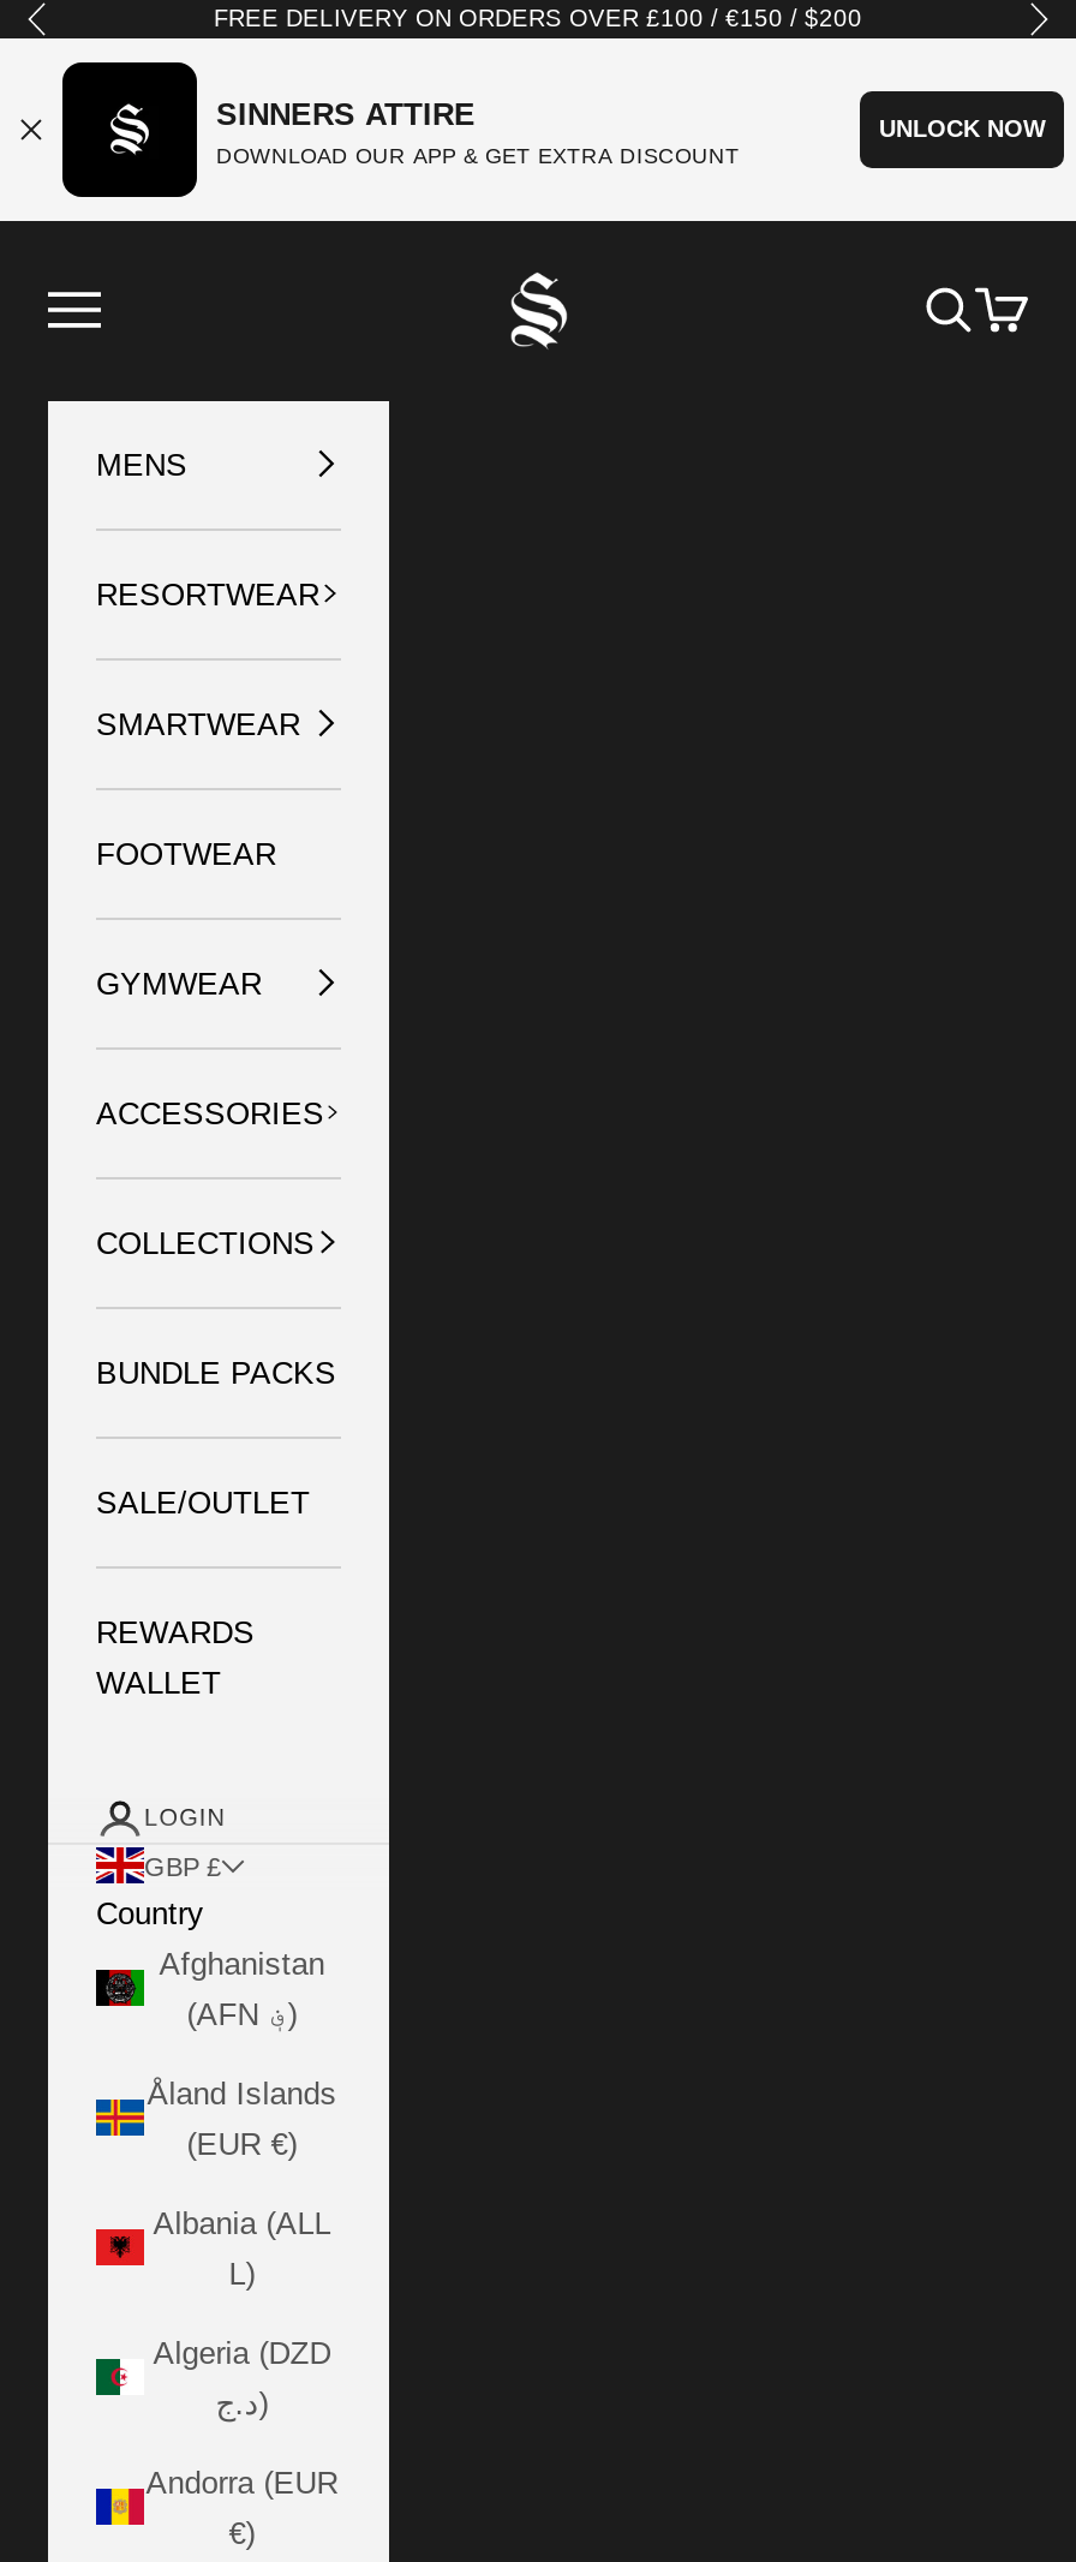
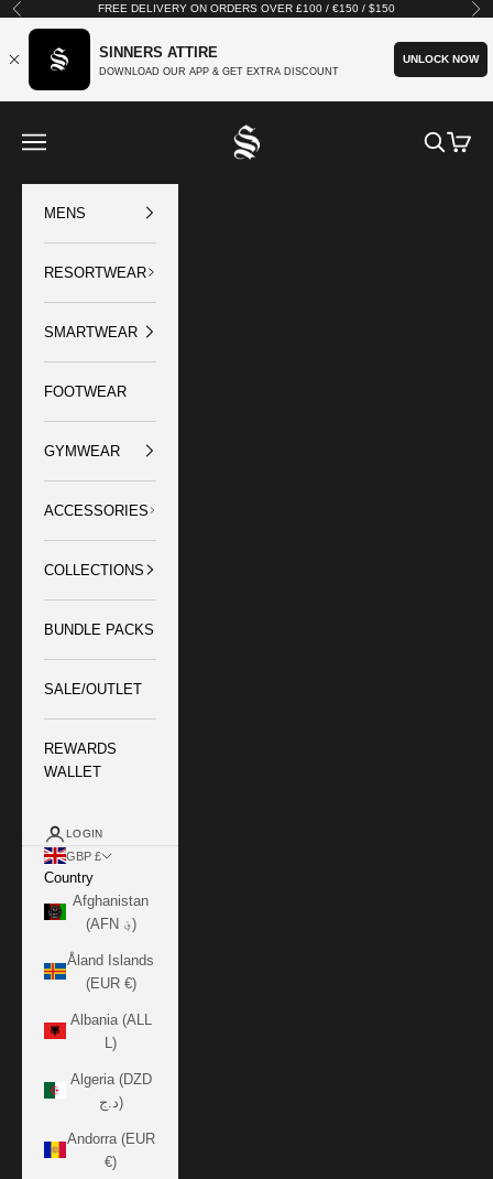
- FREE DELIVERY ON ORDERS OVER £100 / €150 / $200
+ FREE DELIVERY ON ORDERS OVER £100 / €150 / $150
